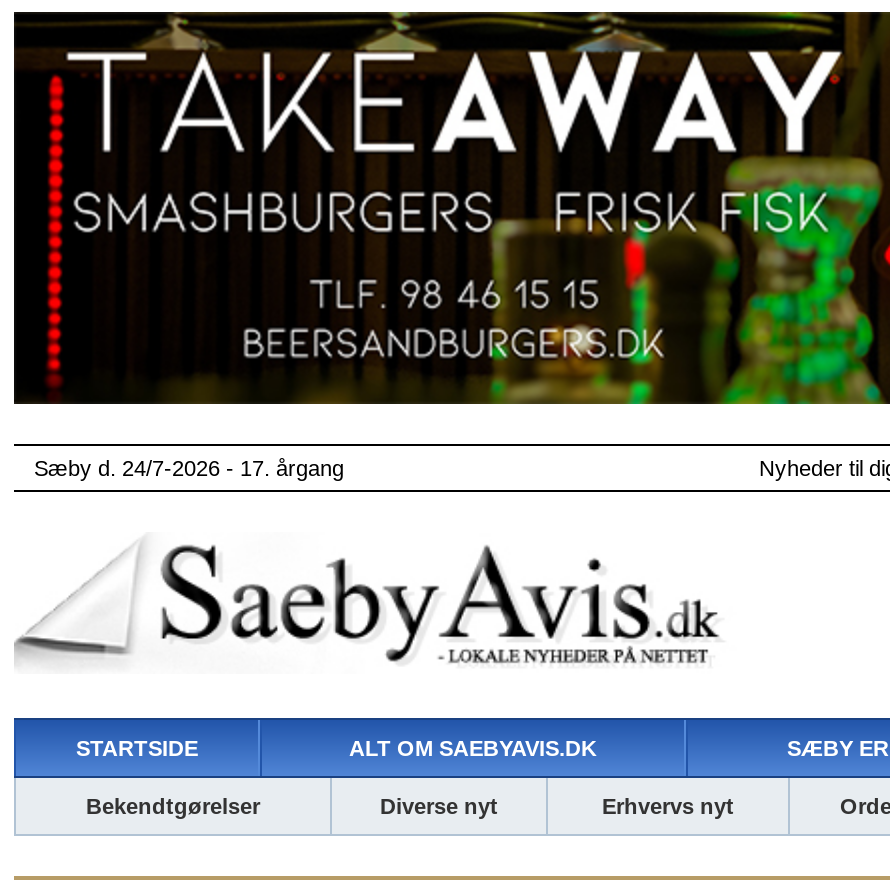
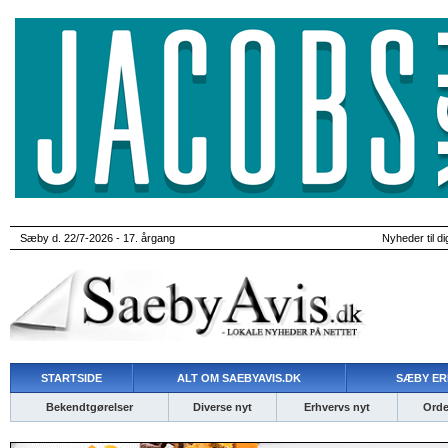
- [image]
- Sæby d. 24/7-2026 - 17. årgang
+ [image]
+ Sæby d. 22/7-2026 - 17. årgang
